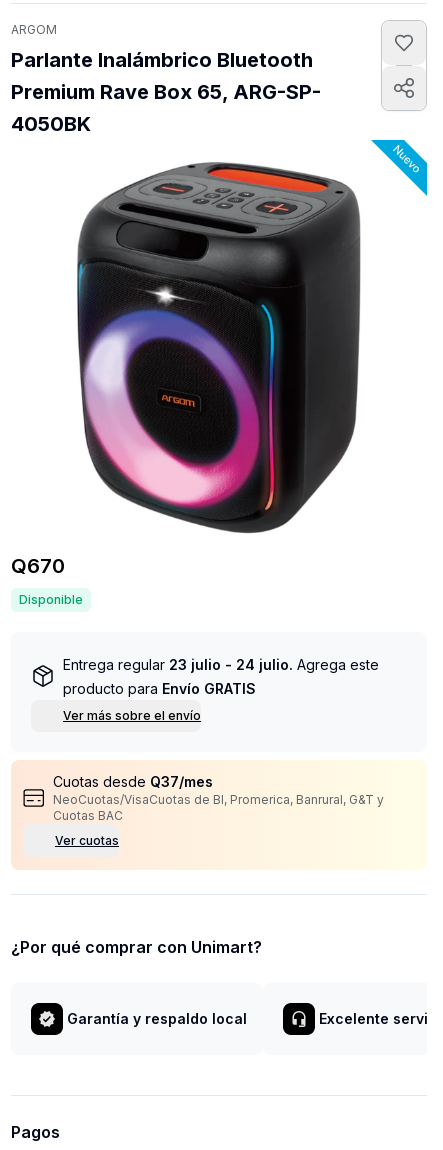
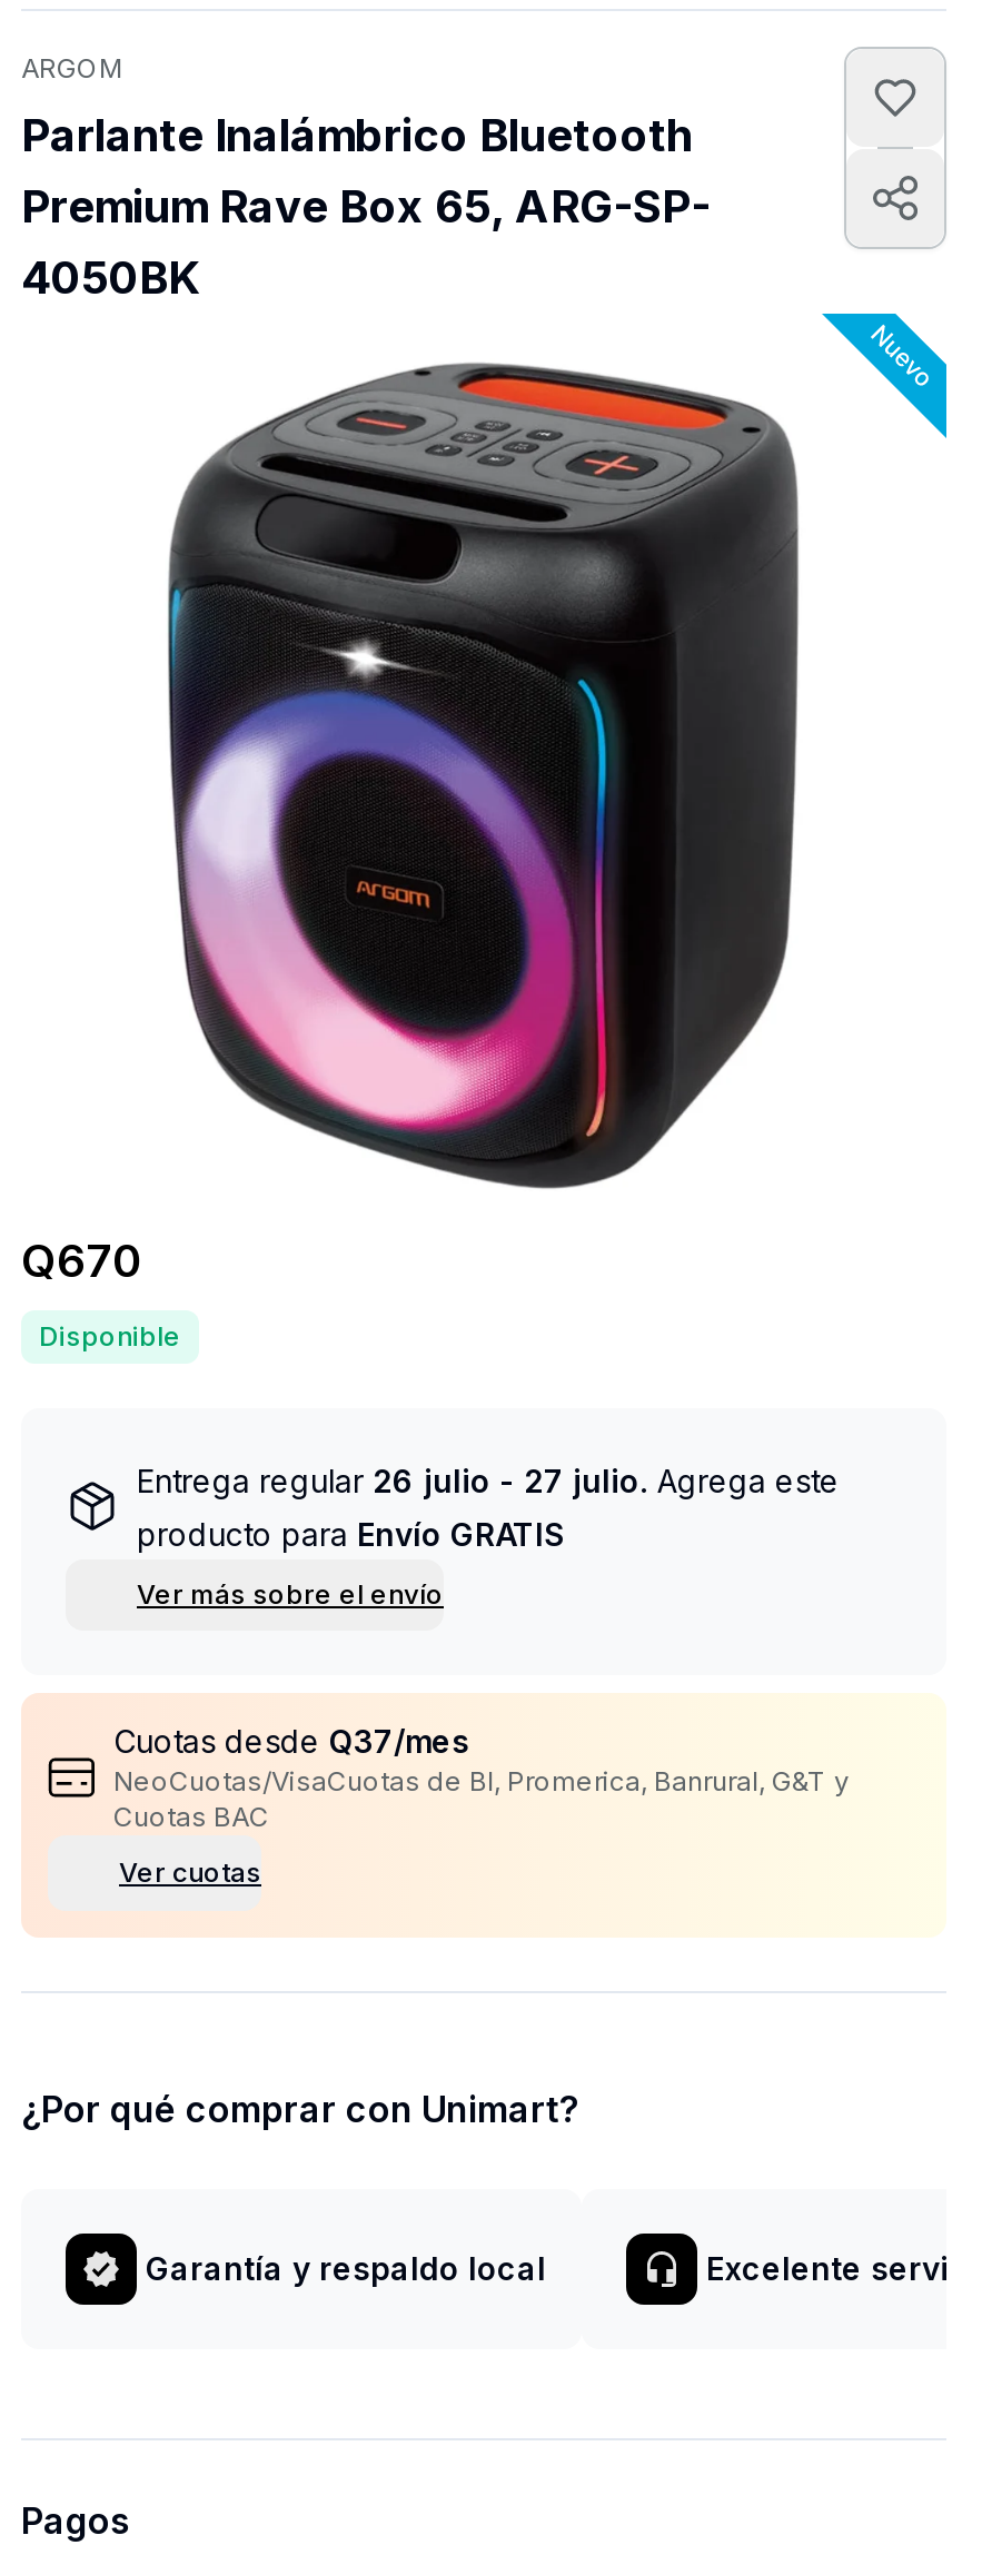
- Entrega regular 23 julio - 24 julio. Agrega este
+ Entrega regular 26 julio - 27 julio. Agrega este
